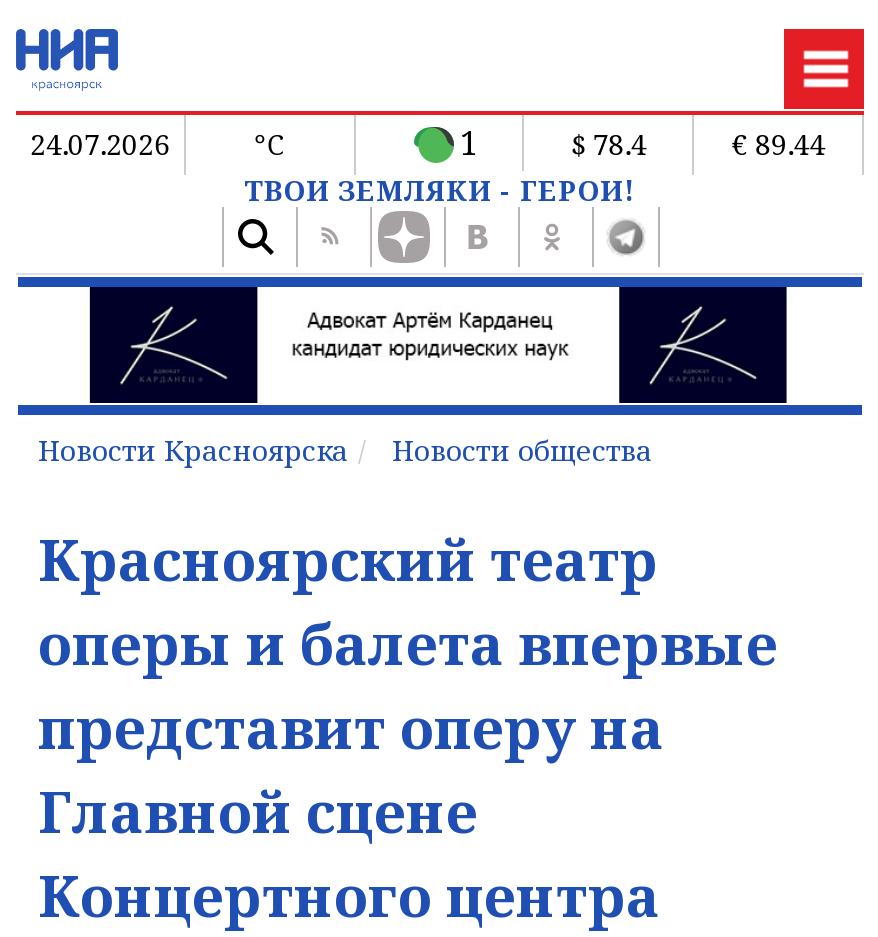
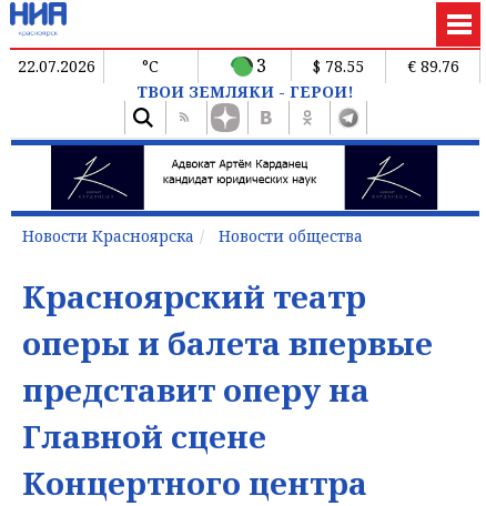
- 24.07.2026
+ 22.07.2026

- 1
+ 3

- $ 78.4
+ $ 78.55

- € 89.44
+ € 89.76
